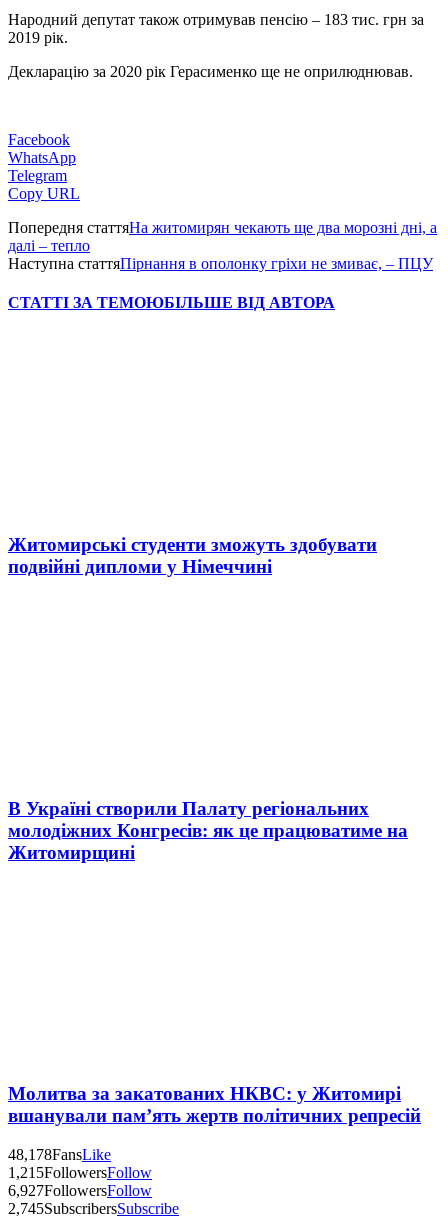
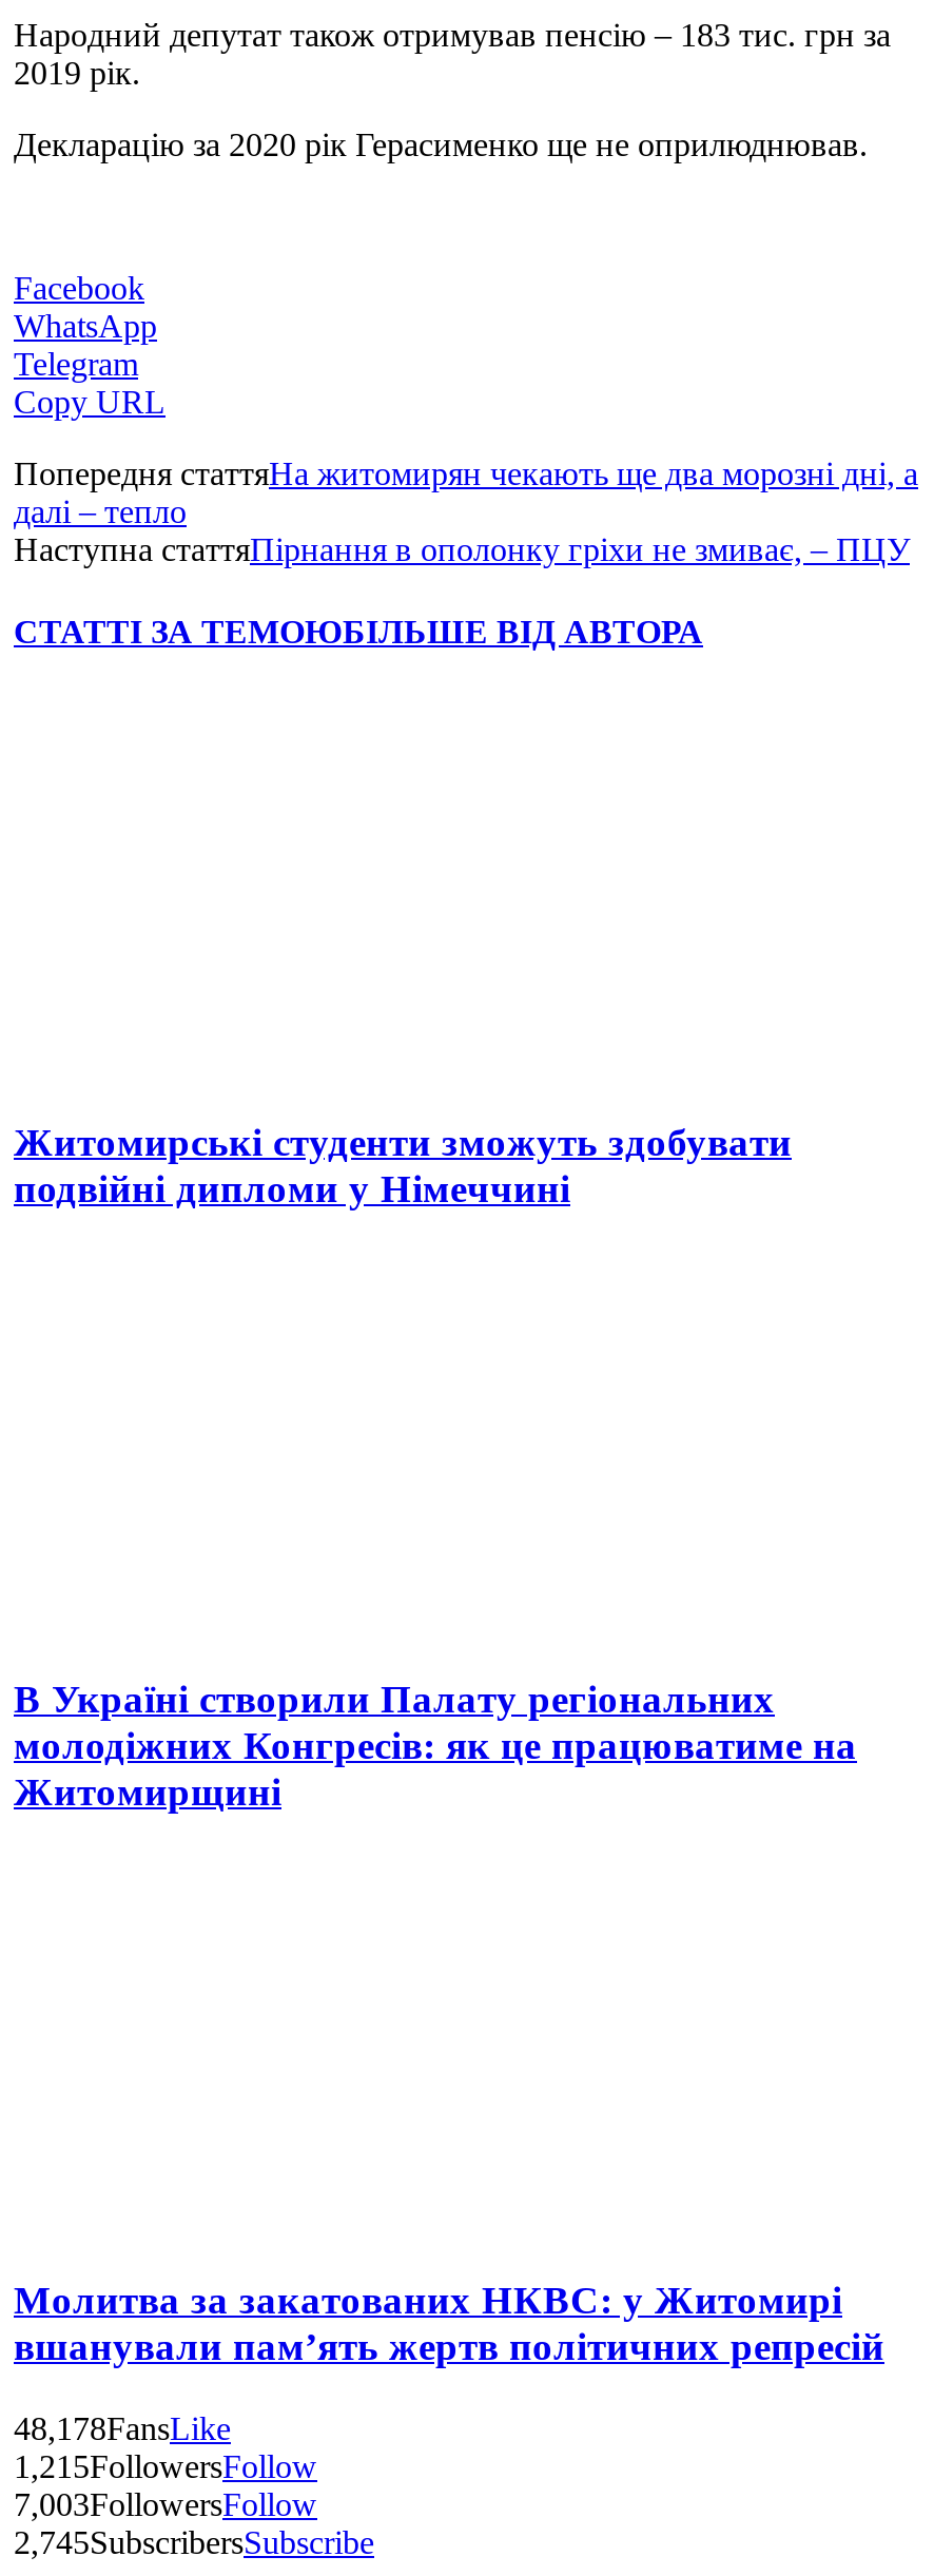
- 6,927FollowersFollow
+ 7,003FollowersFollow
